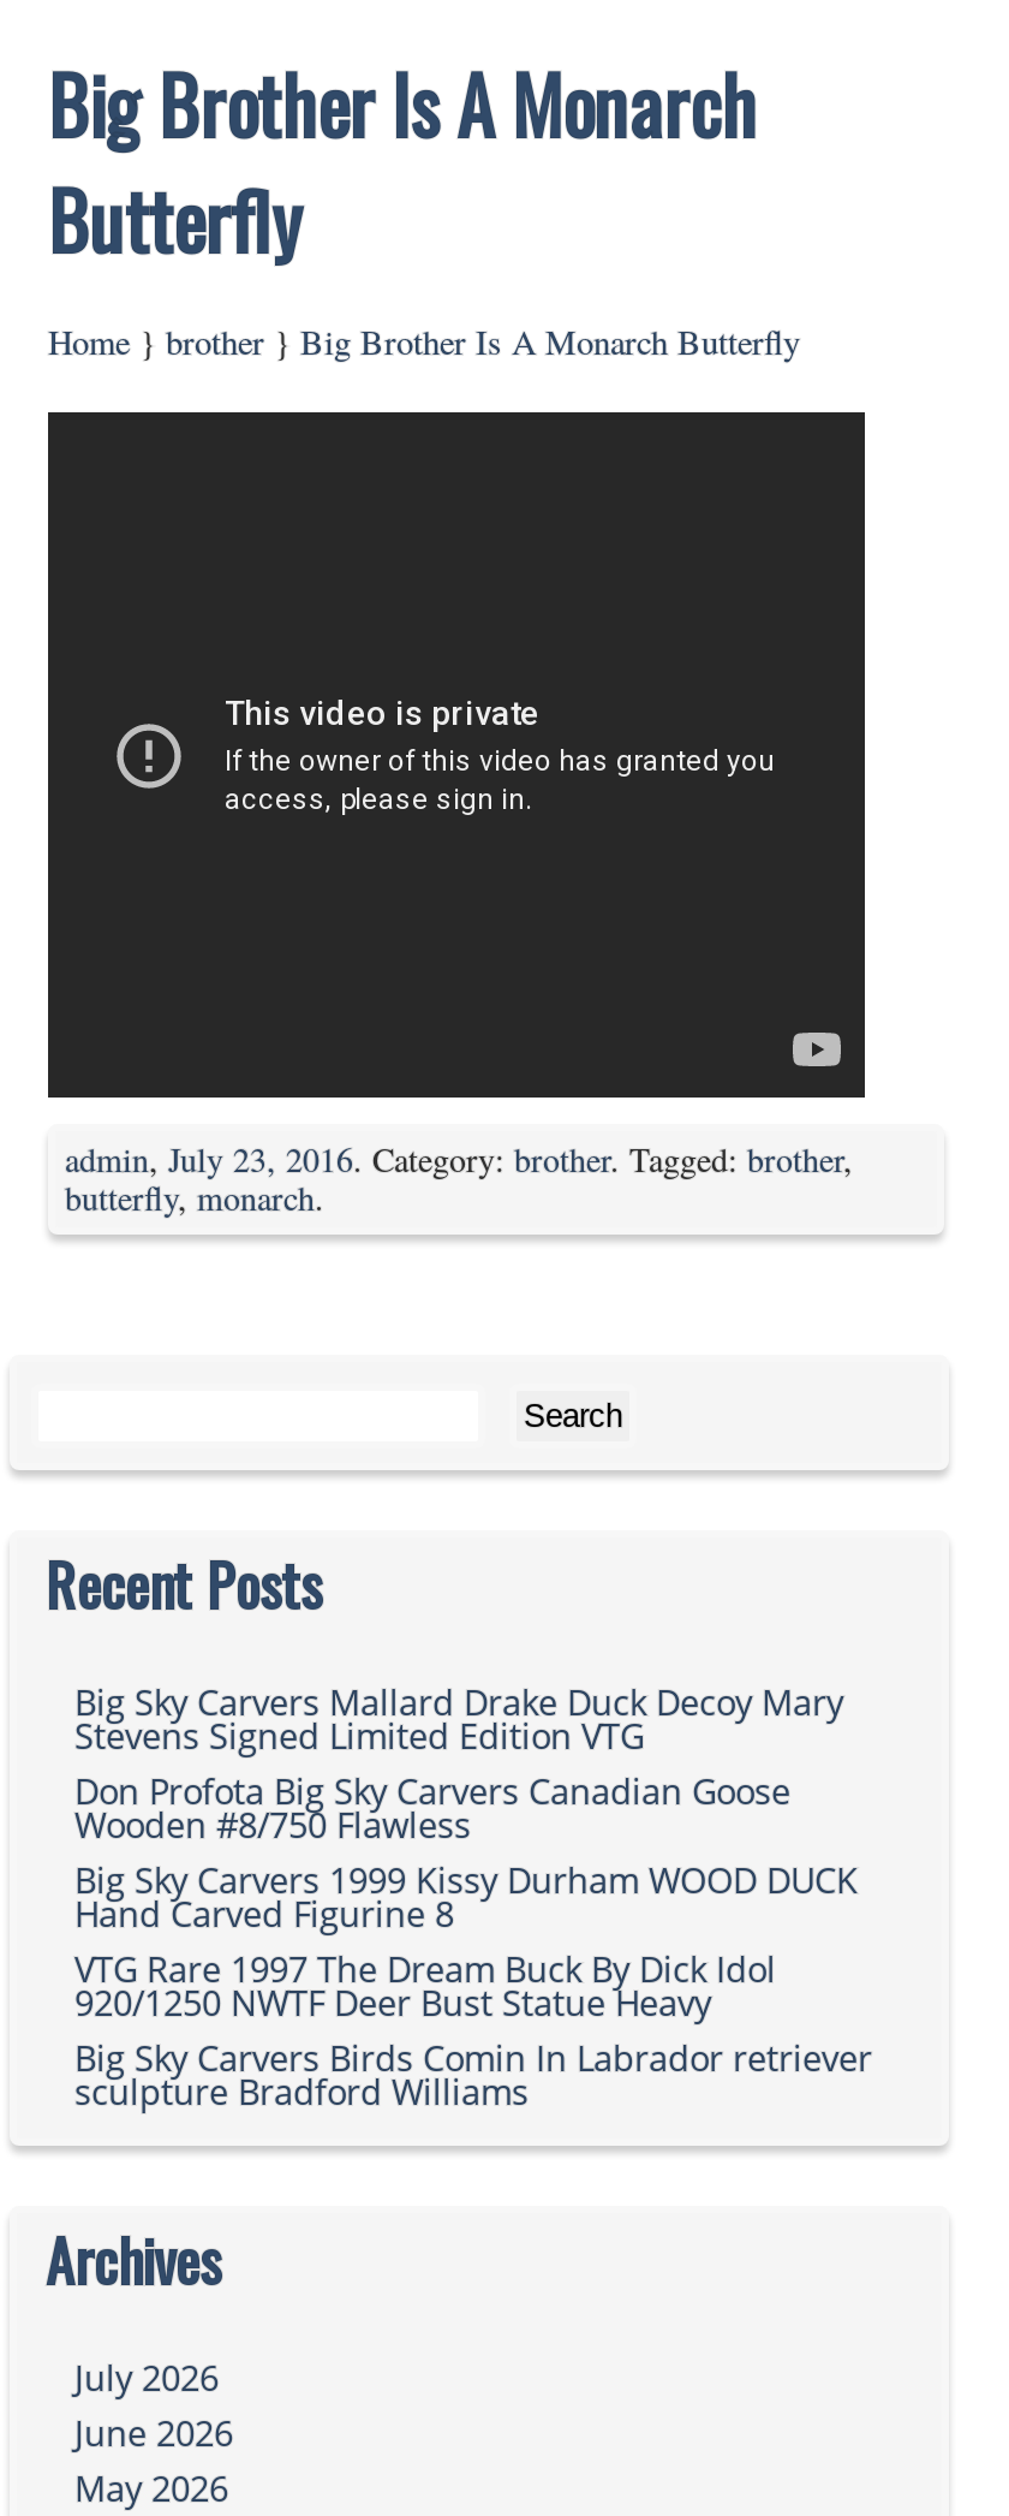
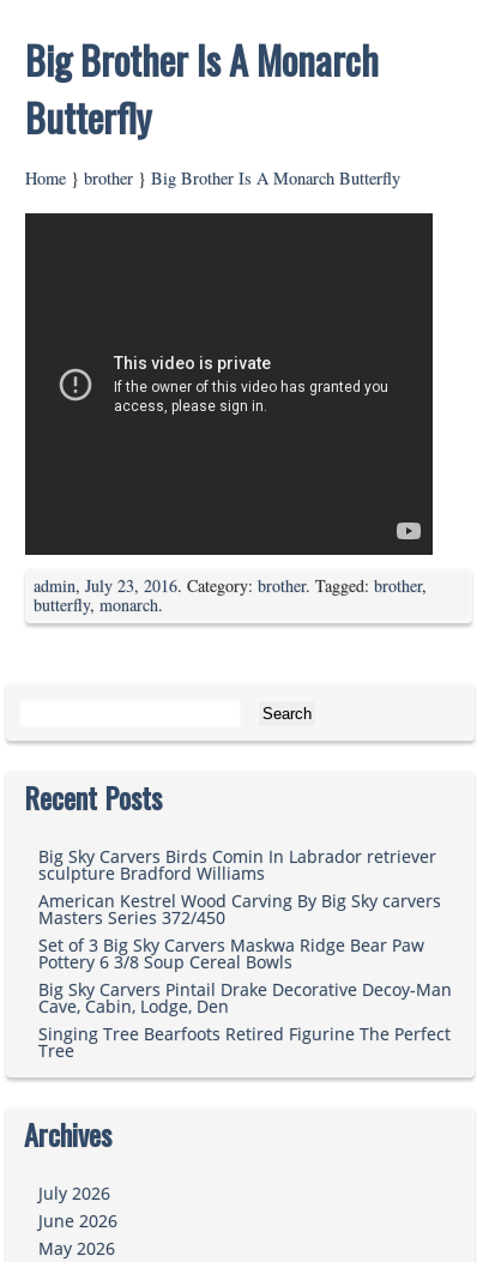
- Big Sky Carvers Mallard Drake Duck Decoy Mary
- Stevens Signed Limited Edition VTG
- Don Profota Big Sky Carvers Canadian Goose
- Wooden #8/750 Flawless
- Big Sky Carvers 1999 Kissy Durham WOOD DUCK
- Hand Carved Figurine 8
- VTG Rare 1997 The Dream Buck By Dick Idol
- 920/1250 NWTF Deer Bust Statue Heavy

moved up: Big Sky Carvers Birds Comin In Labrador retriever | sculpture Bradford Williams

+ American Kestrel Wood Carving By Big Sky carvers
+ Masters Series 372/450
+ Set of 3 Big Sky Carvers Maskwa Ridge Bear Paw
+ Pottery 6 3/8 Soup Cereal Bowls
+ Big Sky Carvers Pintail Drake Decorative Decoy-Man
+ Cave, Cabin, Lodge, Den
+ Singing Tree Bearfoots Retired Figurine The Perfect
+ Tree
